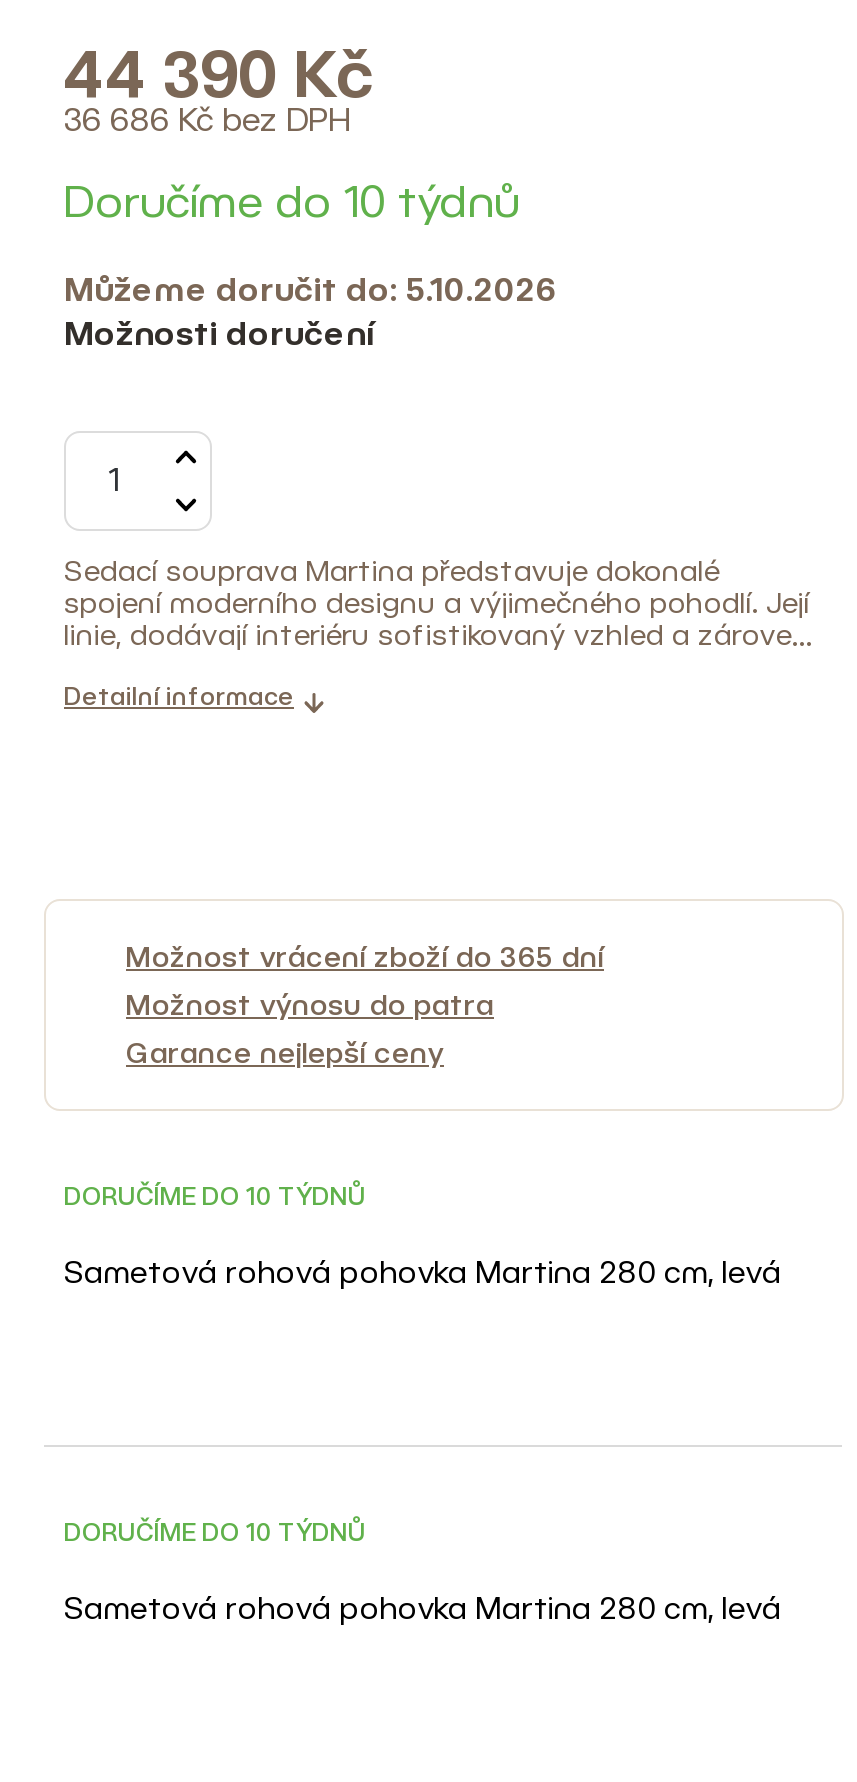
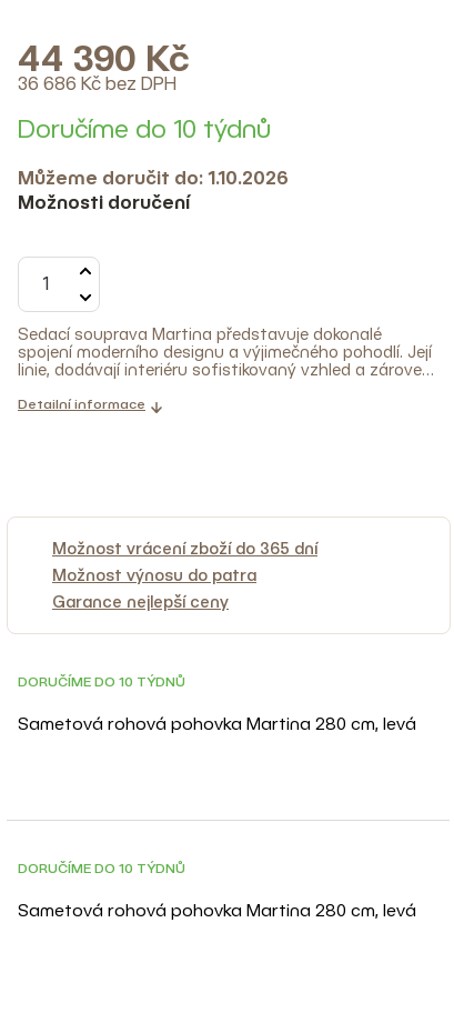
- Můžeme doručit do: 5.10.2026
+ Můžeme doručit do: 1.10.2026
